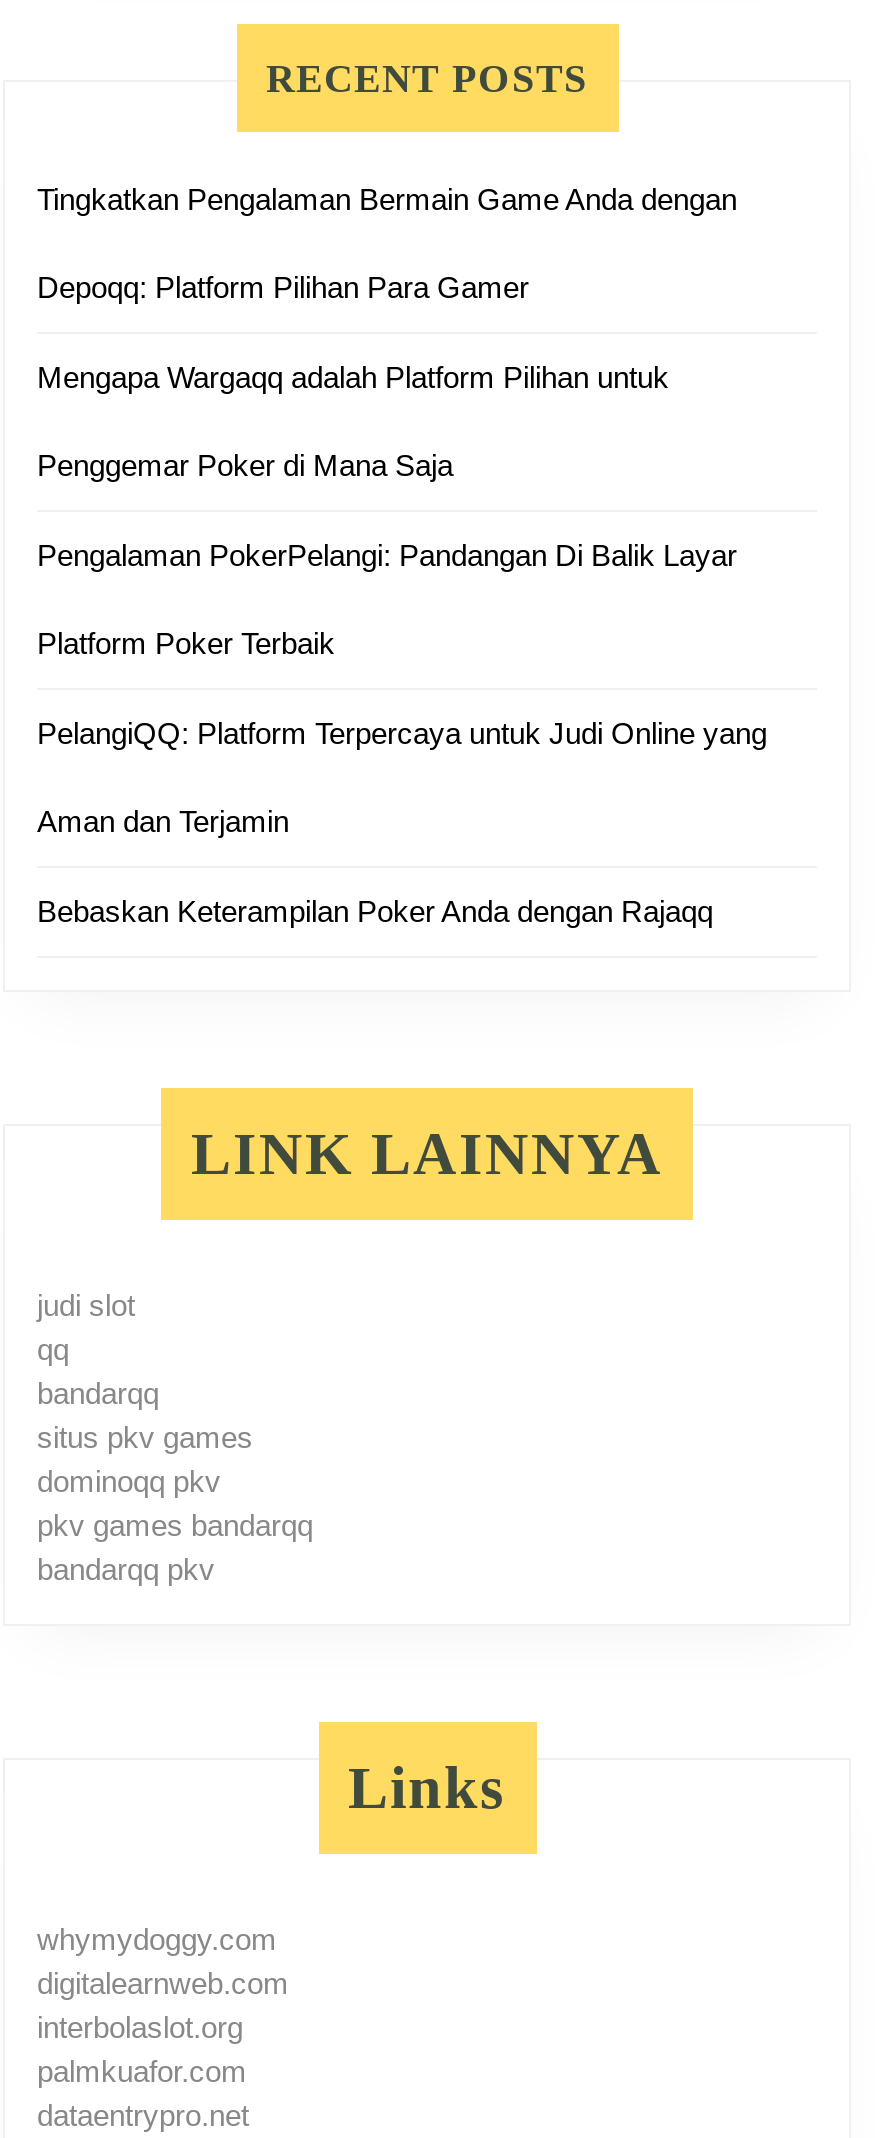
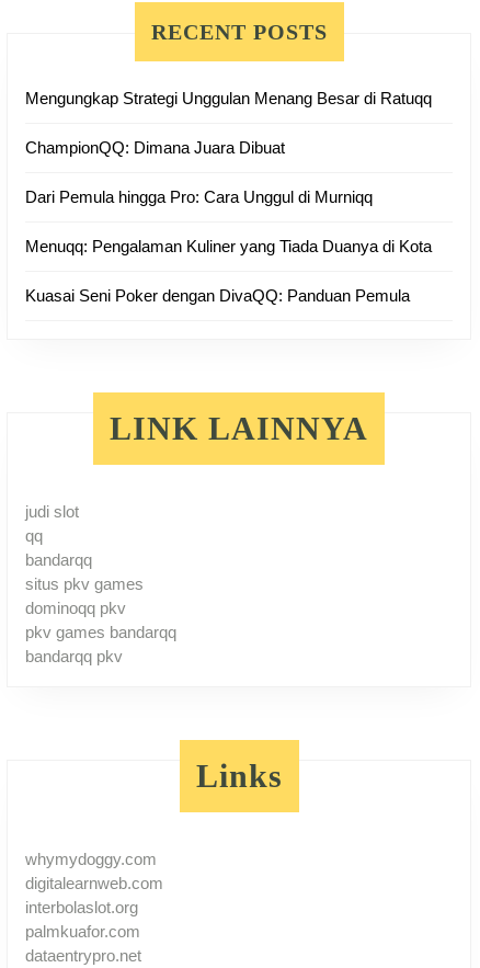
- Tingkatkan Pengalaman Bermain Game Anda dengan
- Depoqq: Platform Pilihan Para Gamer
- Mengapa Wargaqq adalah Platform Pilihan untuk
- Penggemar Poker di Mana Saja
- Pengalaman PokerPelangi: Pandangan Di Balik Layar
- Platform Poker Terbaik
- PelangiQQ: Platform Terpercaya untuk Judi Online yang
- Aman dan Terjamin
- Bebaskan Keterampilan Poker Anda dengan Rajaqq
+ Mengungkap Strategi Unggulan Menang Besar di Ratuqq
+ ChampionQQ: Dimana Juara Dibuat
+ Dari Pemula hingga Pro: Cara Unggul di Murniqq
+ Menuqq: Pengalaman Kuliner yang Tiada Duanya di Kota
+ Kuasai Seni Poker dengan DivaQQ: Panduan Pemula
